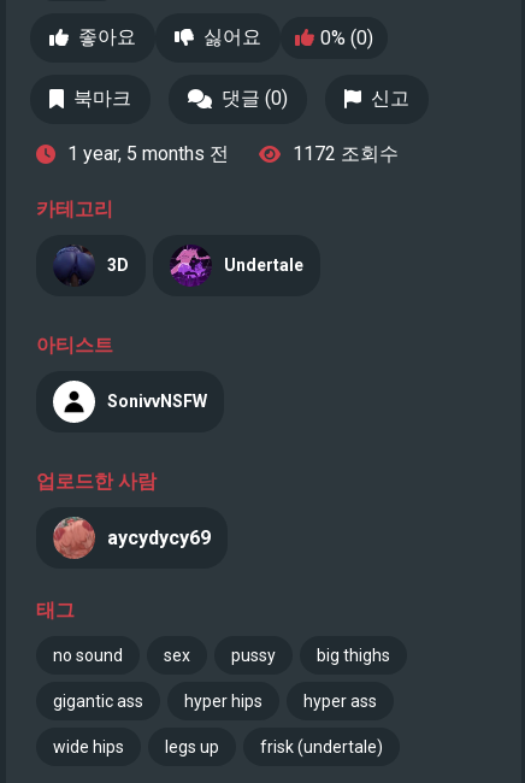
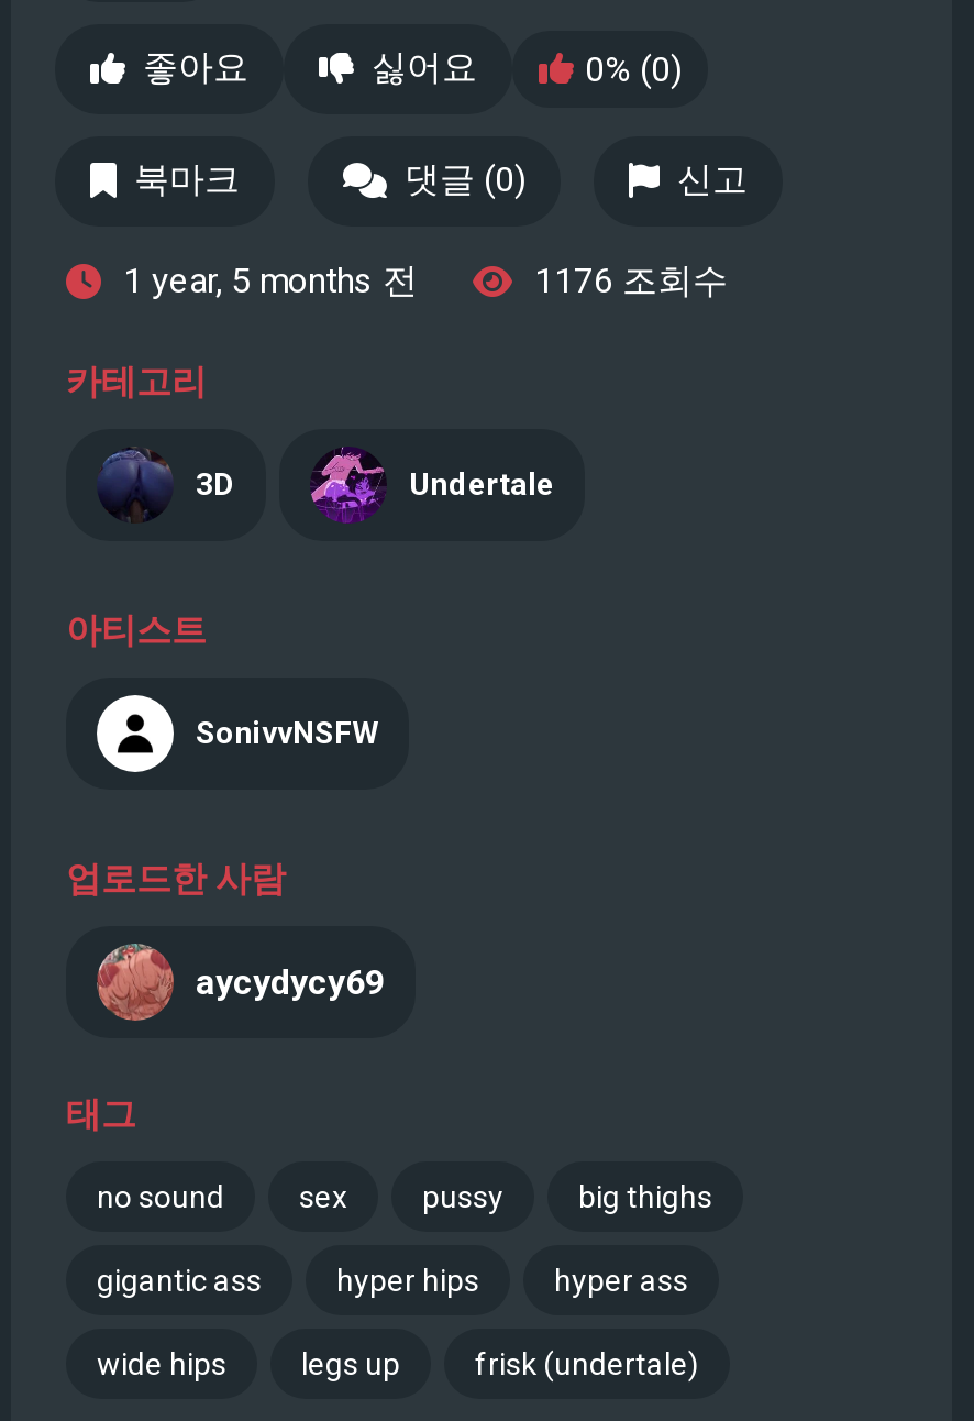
- 1172 조회수
+ 1176 조회수
